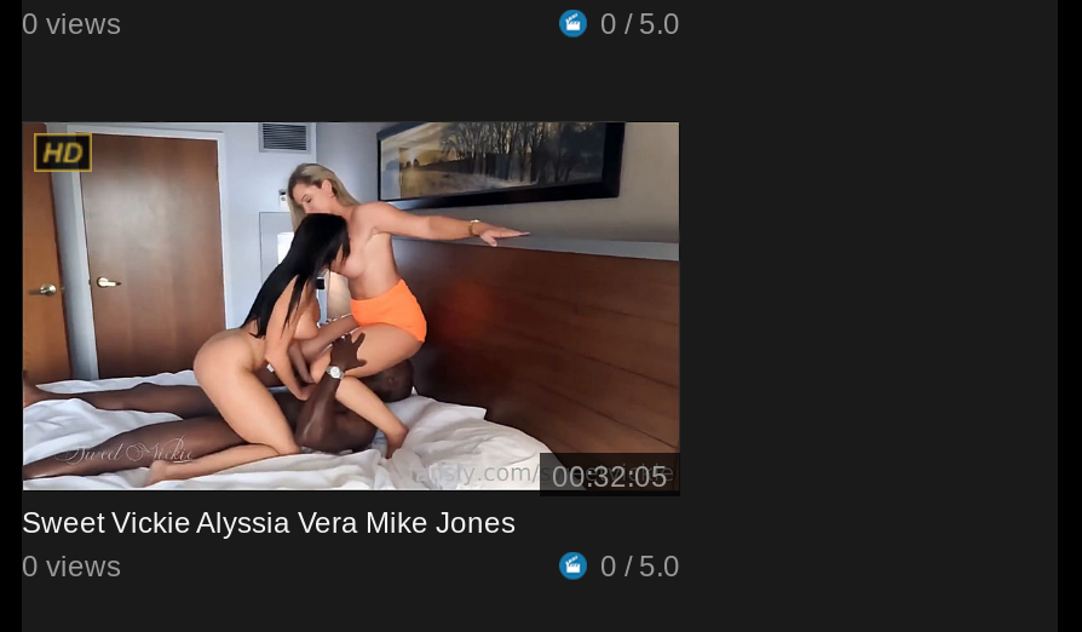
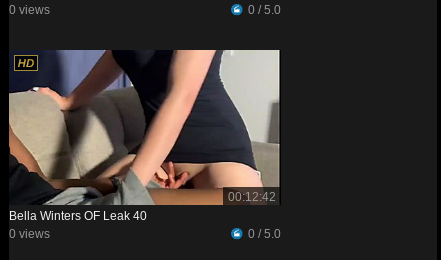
- [image]
- 00:32:05
- Sweet Vickie Alyssia Vera Mike Jones
+ [image]
+ 00:12:42
+ Bella Winters OF Leak 40
